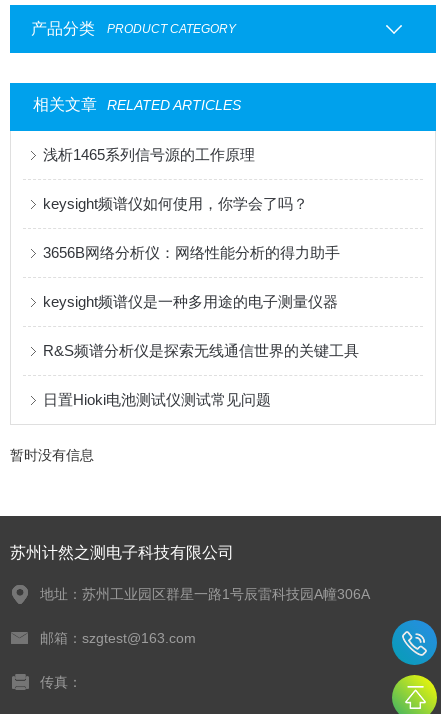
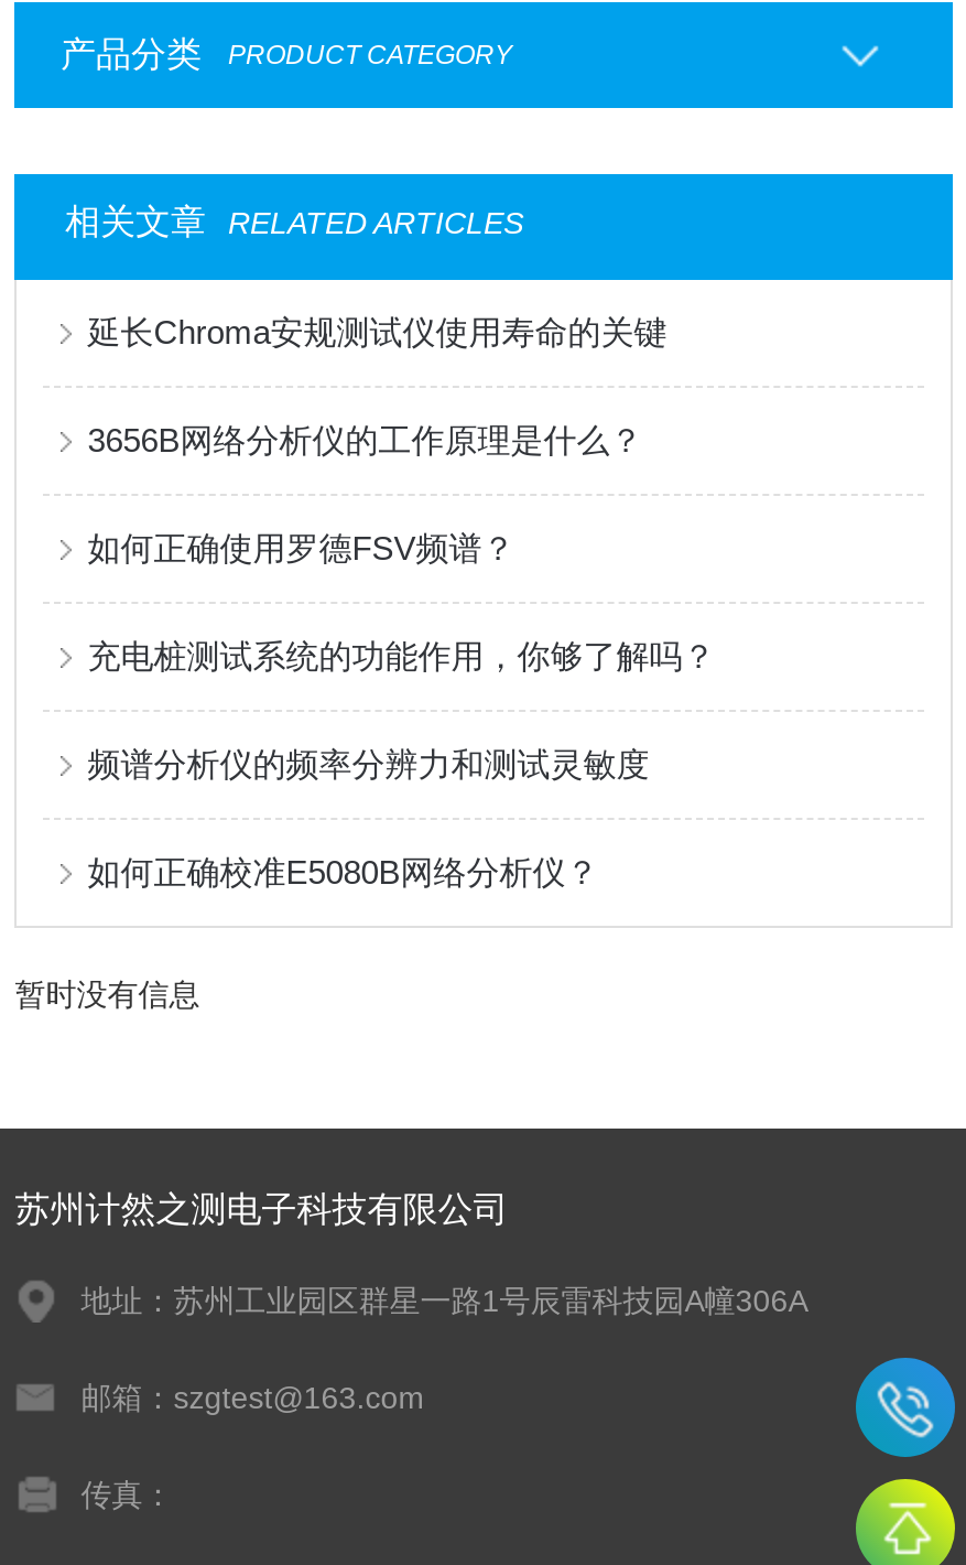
- 浅析1465系列信号源的工作原理
+ 延长Chroma安规测试仪使用寿命的关键

- keysight频谱仪如何使用，你学会了吗？
+ 3656B网络分析仪的工作原理是什么？

- 3656B网络分析仪：网络性能分析的得力助手
+ 如何正确使用罗德FSV频谱？

- keysight频谱仪是一种多用途的电子测量仪器
+ 充电桩测试系统的功能作用，你够了解吗？

- R&S频谱分析仪是探索无线通信世界的关键工具
+ 频谱分析仪的频率分辨力和测试灵敏度

- 日置Hioki电池测试仪测试常见问题
+ 如何正确校准E5080B网络分析仪？
